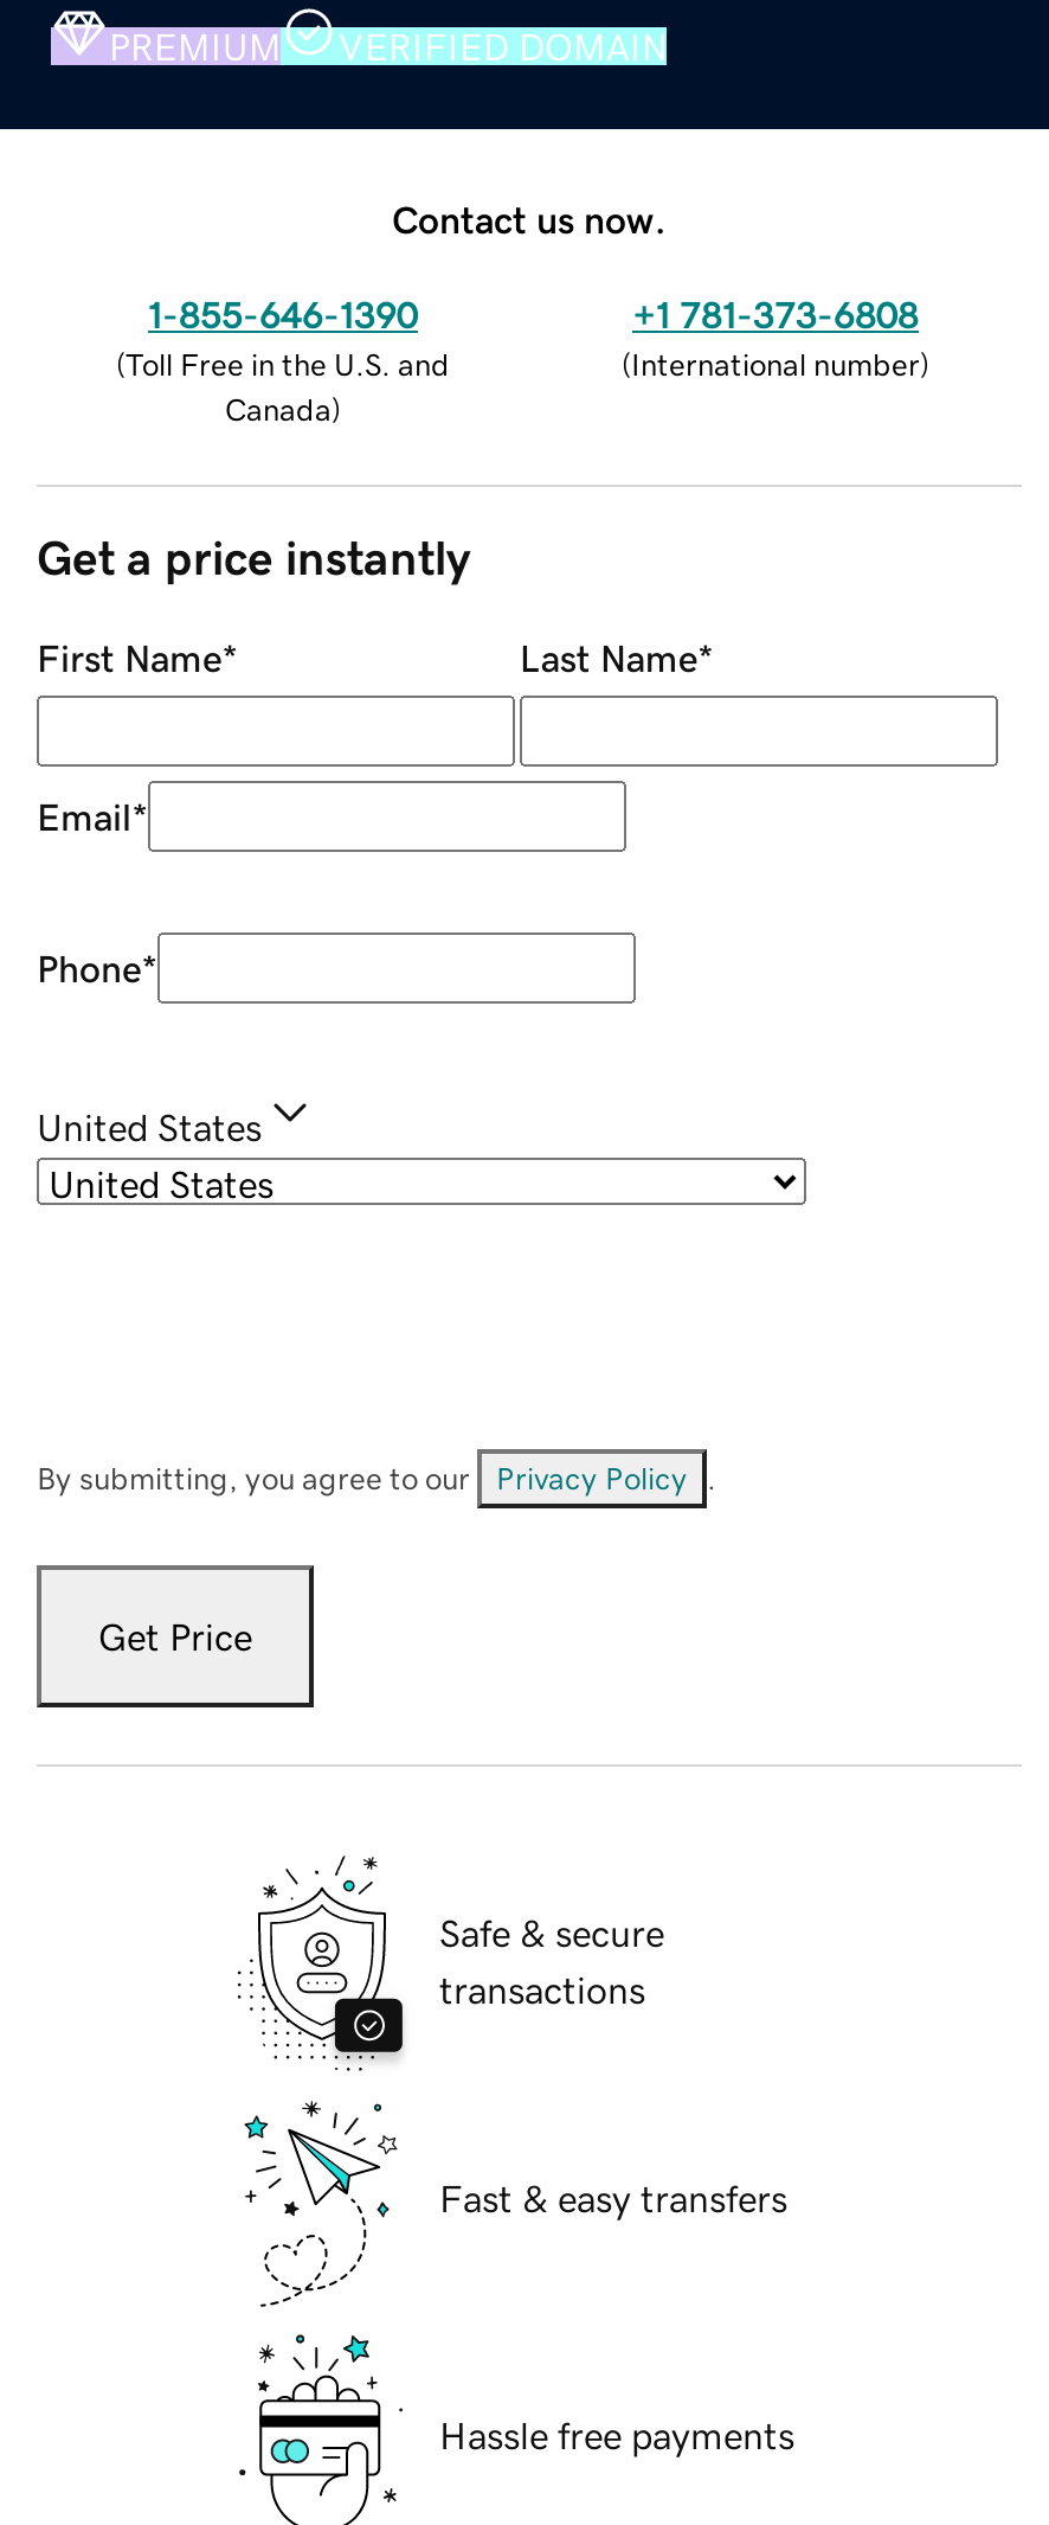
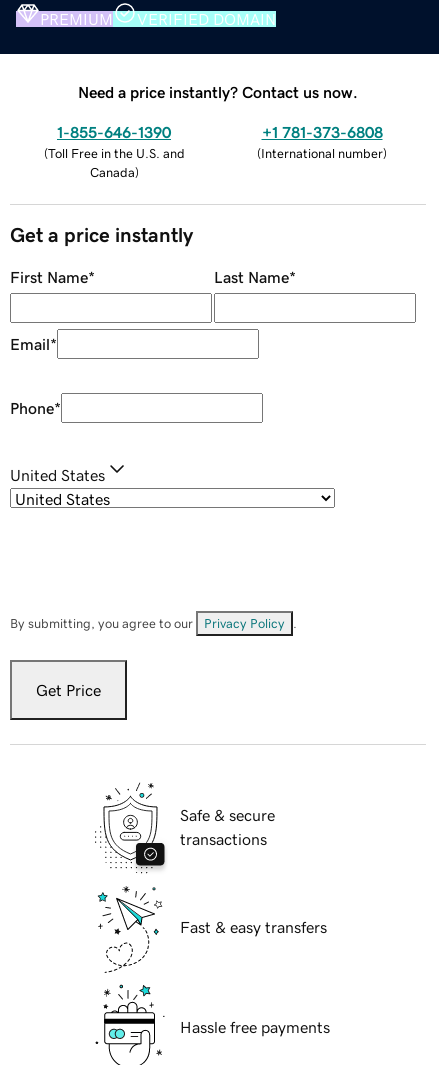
- Contact us now.
+ Need a price instantly? Contact us now.
